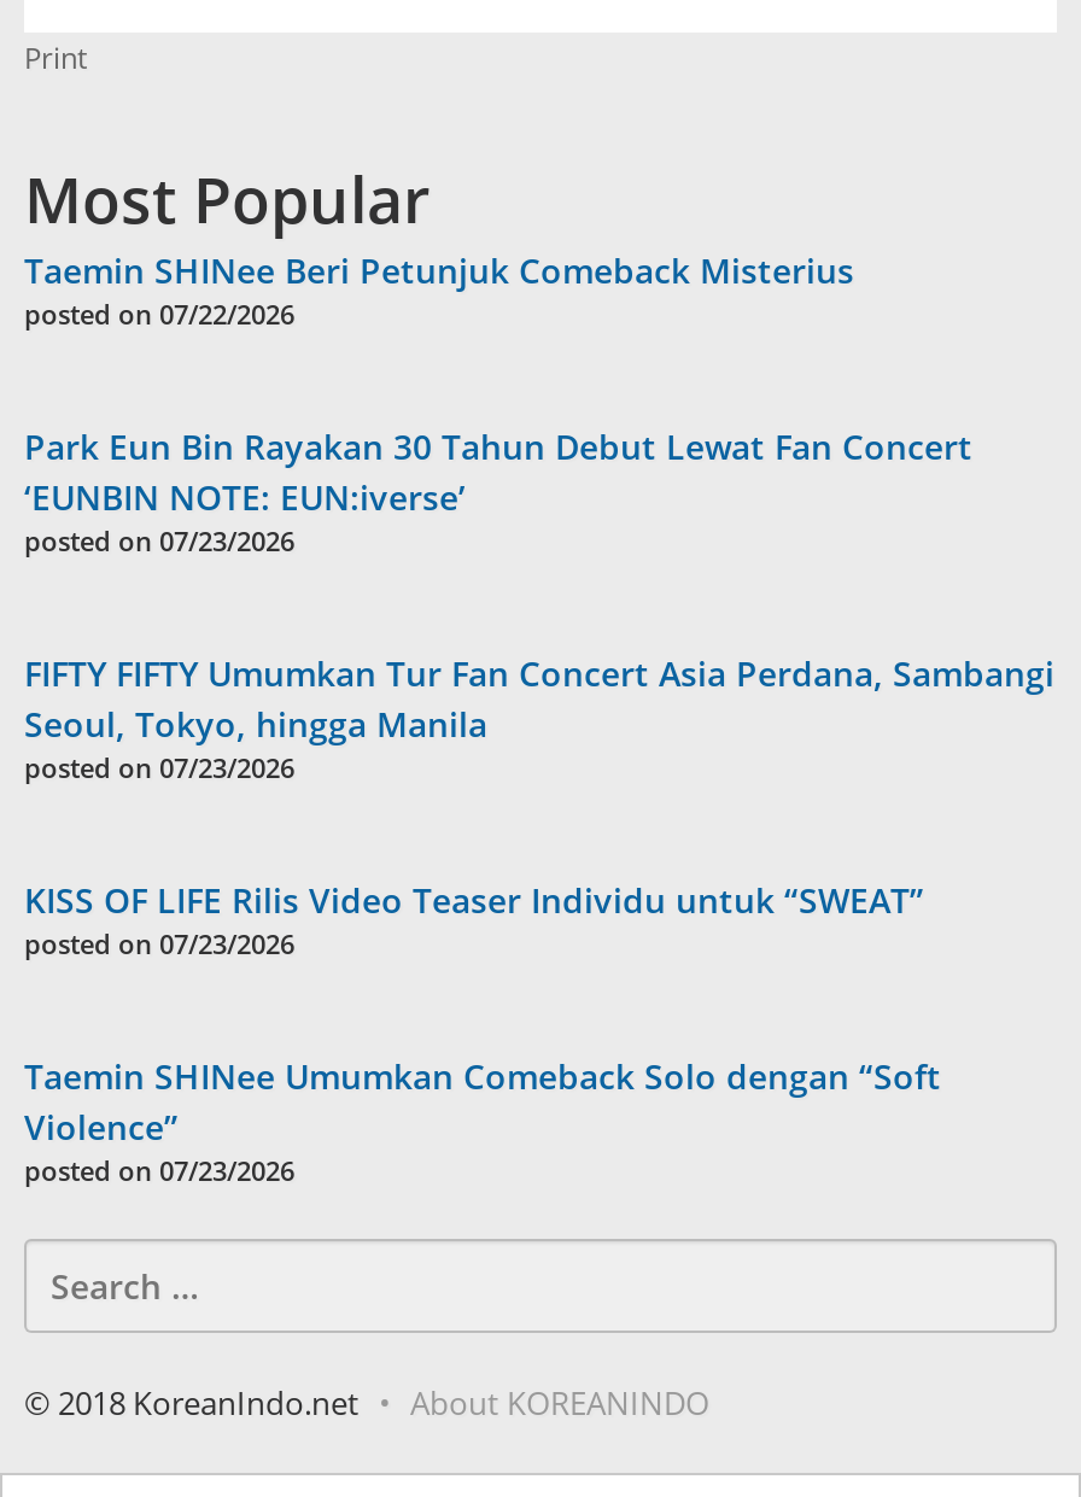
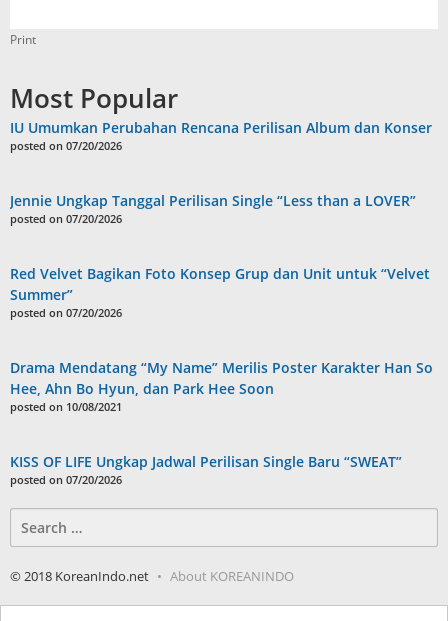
- Taemin SHINee Beri Petunjuk Comeback Misterius
- posted on 07/22/2026
+ IU Umumkan Perubahan Rencana Perilisan Album dan Konser
+ posted on 07/20/2026

- Park Eun Bin Rayakan 30 Tahun Debut Lewat Fan Concert
- ‘EUNBIN NOTE: EUN:iverse’
- posted on 07/23/2026
+ Jennie Ungkap Tanggal Perilisan Single “Less than a LOVER”
+ posted on 07/20/2026

- FIFTY FIFTY Umumkan Tur Fan Concert Asia Perdana, Sambangi
- Seoul, Tokyo, hingga Manila
- posted on 07/23/2026
+ Red Velvet Bagikan Foto Konsep Grup dan Unit untuk “Velvet
+ Summer”
+ posted on 07/20/2026

- KISS OF LIFE Rilis Video Teaser Individu untuk “SWEAT”
- posted on 07/23/2026
+ Drama Mendatang “My Name” Merilis Poster Karakter Han So
+ Hee, Ahn Bo Hyun, dan Park Hee Soon
+ posted on 10/08/2021

- Taemin SHINee Umumkan Comeback Solo dengan “Soft
- Violence”
- posted on 07/23/2026
+ KISS OF LIFE Ungkap Jadwal Perilisan Single Baru “SWEAT”
+ posted on 07/20/2026
